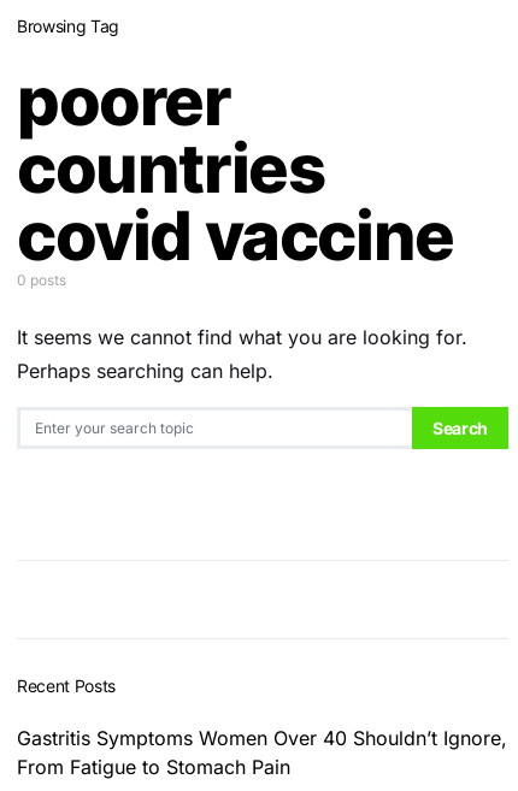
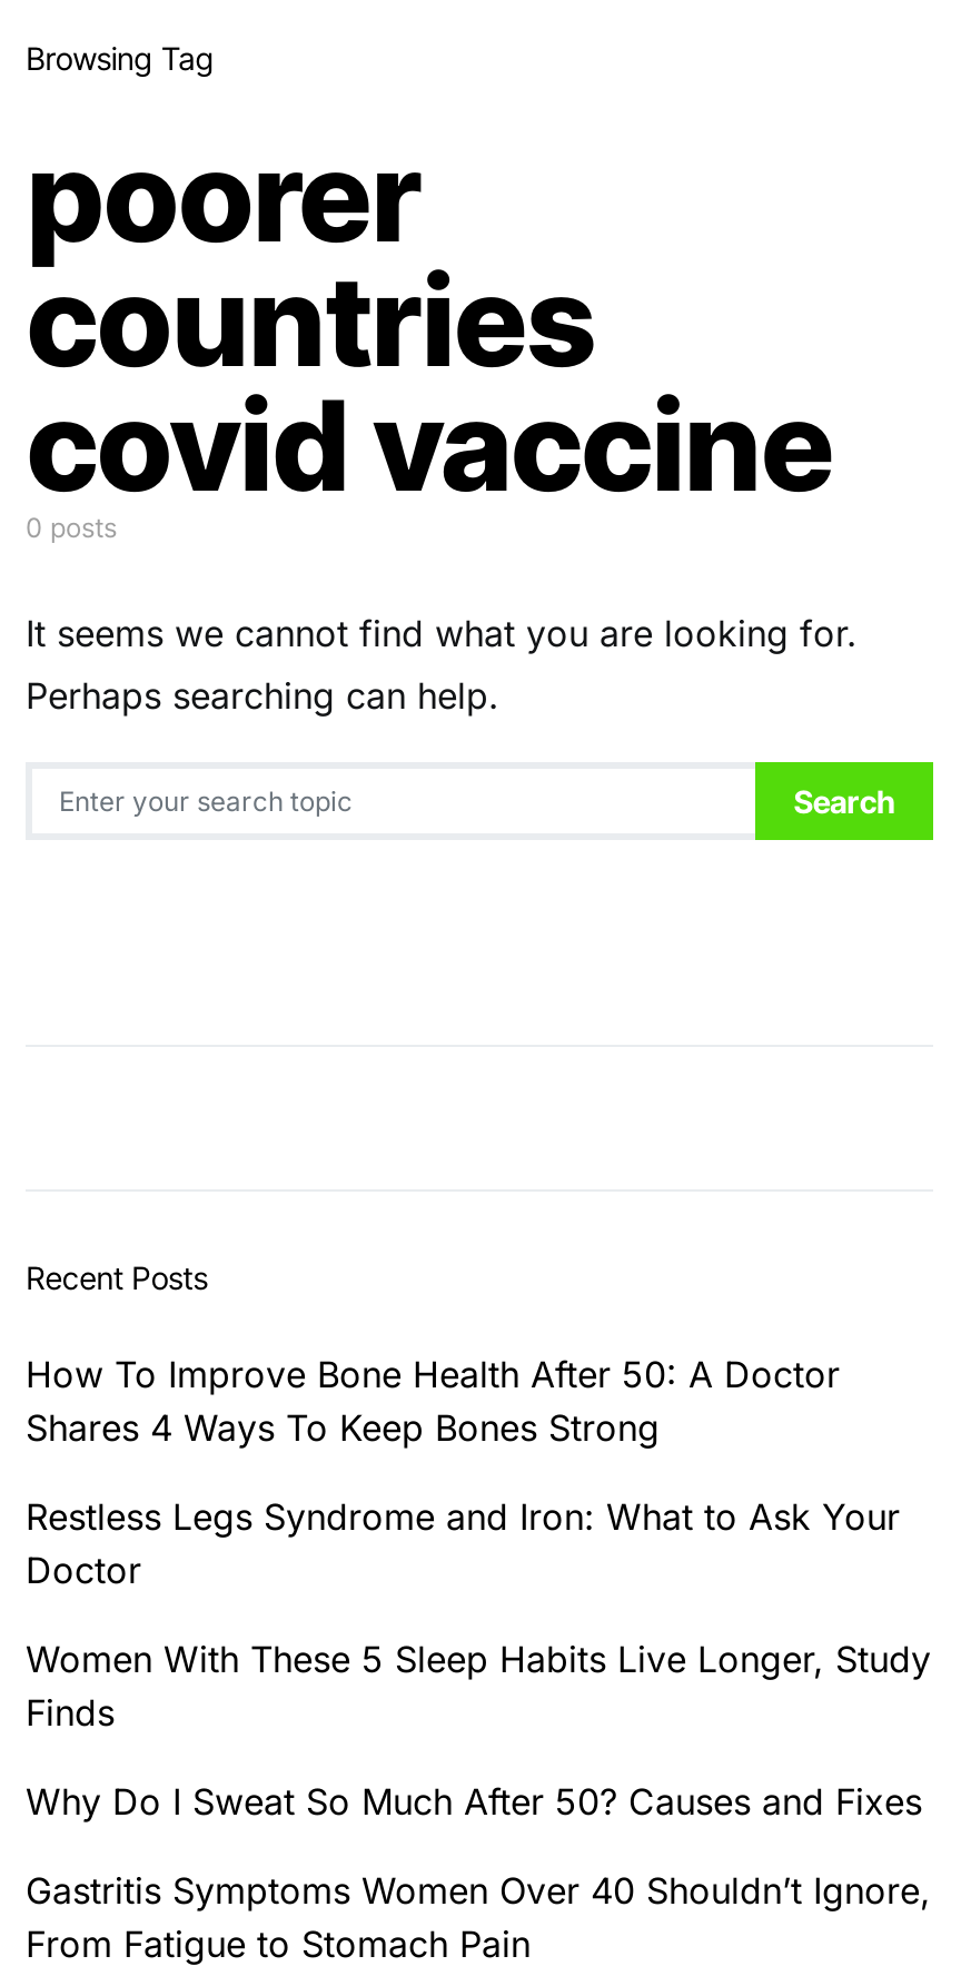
+ How To Improve Bone Health After 50: A Doctor
+ Shares 4 Ways To Keep Bones Strong
+ Restless Legs Syndrome and Iron: What to Ask Your
+ Doctor
+ Women With These 5 Sleep Habits Live Longer, Study
+ Finds
+ Why Do I Sweat So Much After 50? Causes and Fixes
